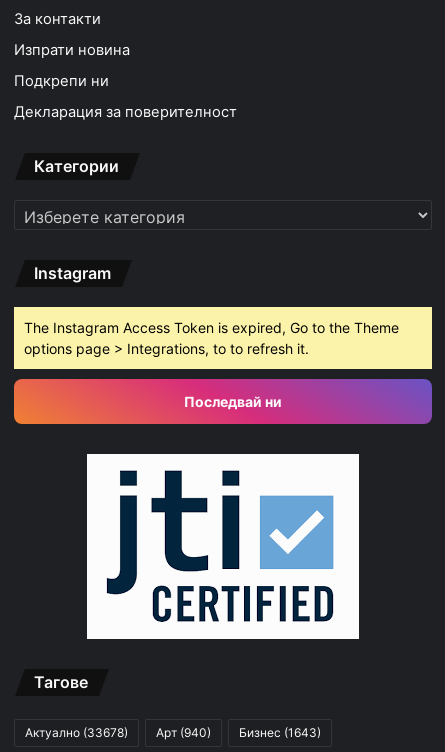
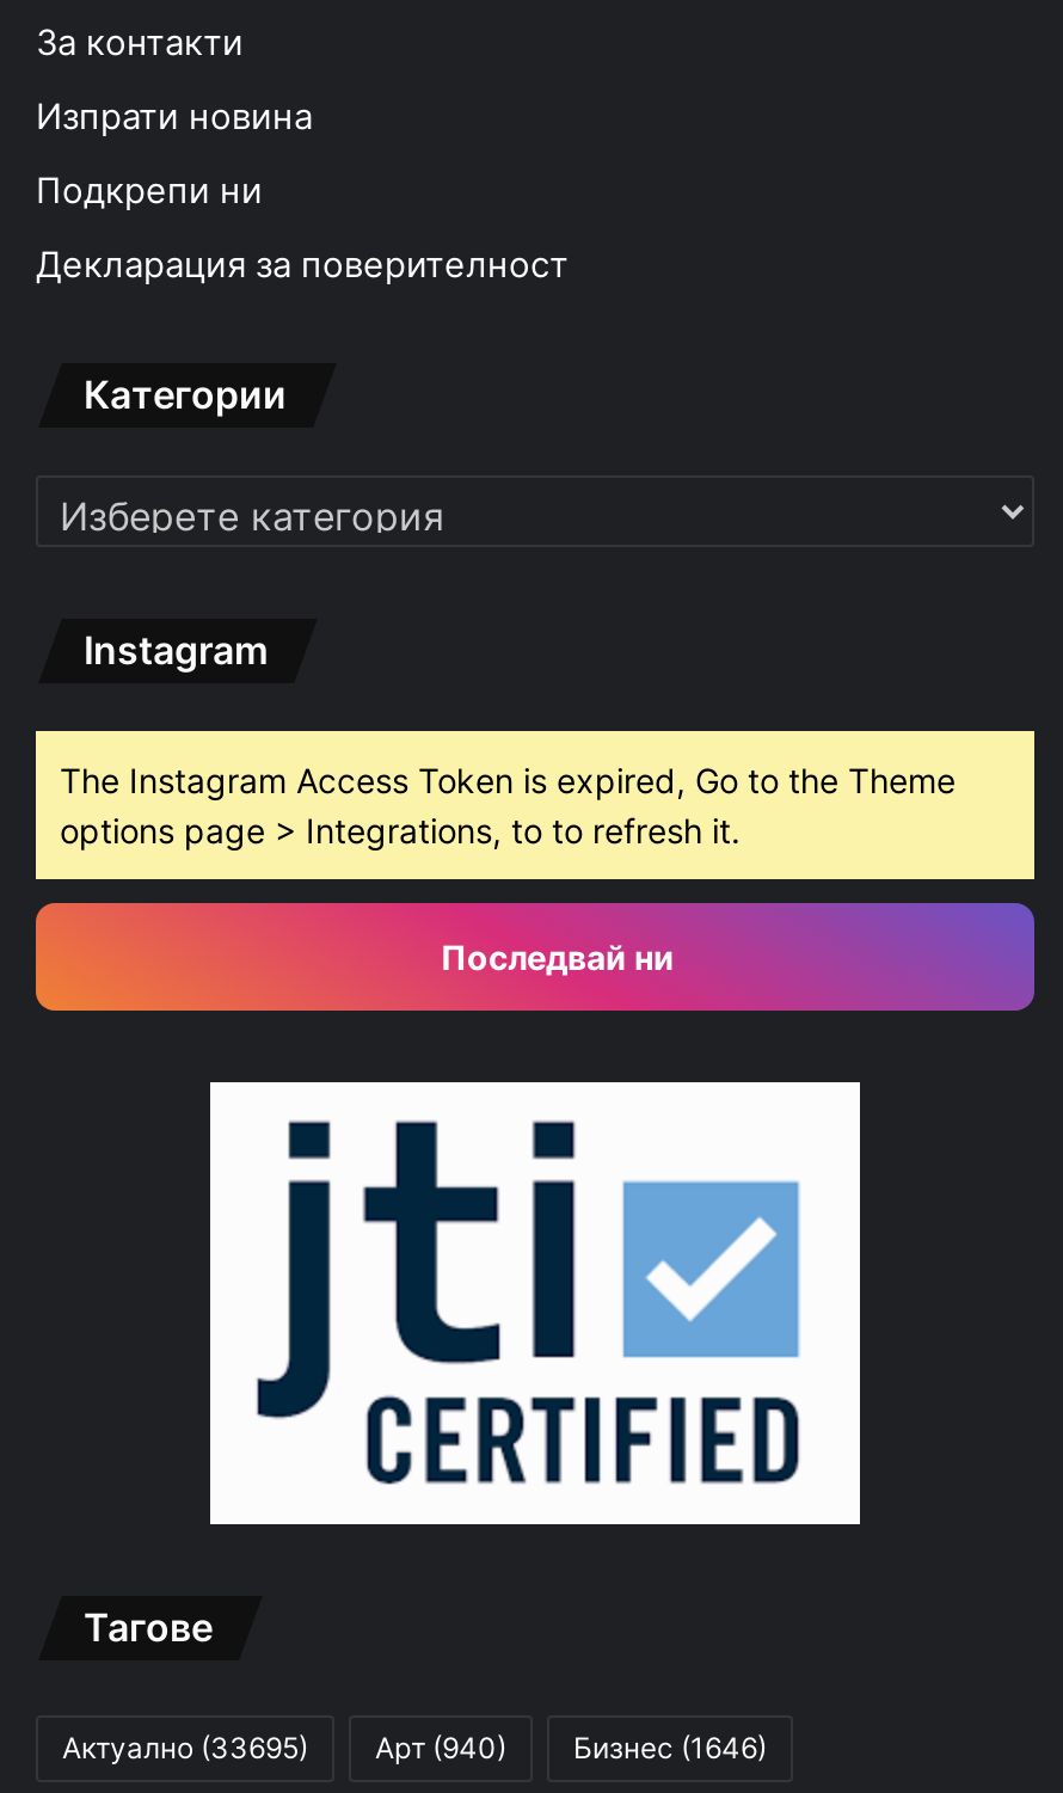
- Актуално (33678)
+ Актуално (33695)

- Бизнес (1643)
+ Бизнес (1646)
